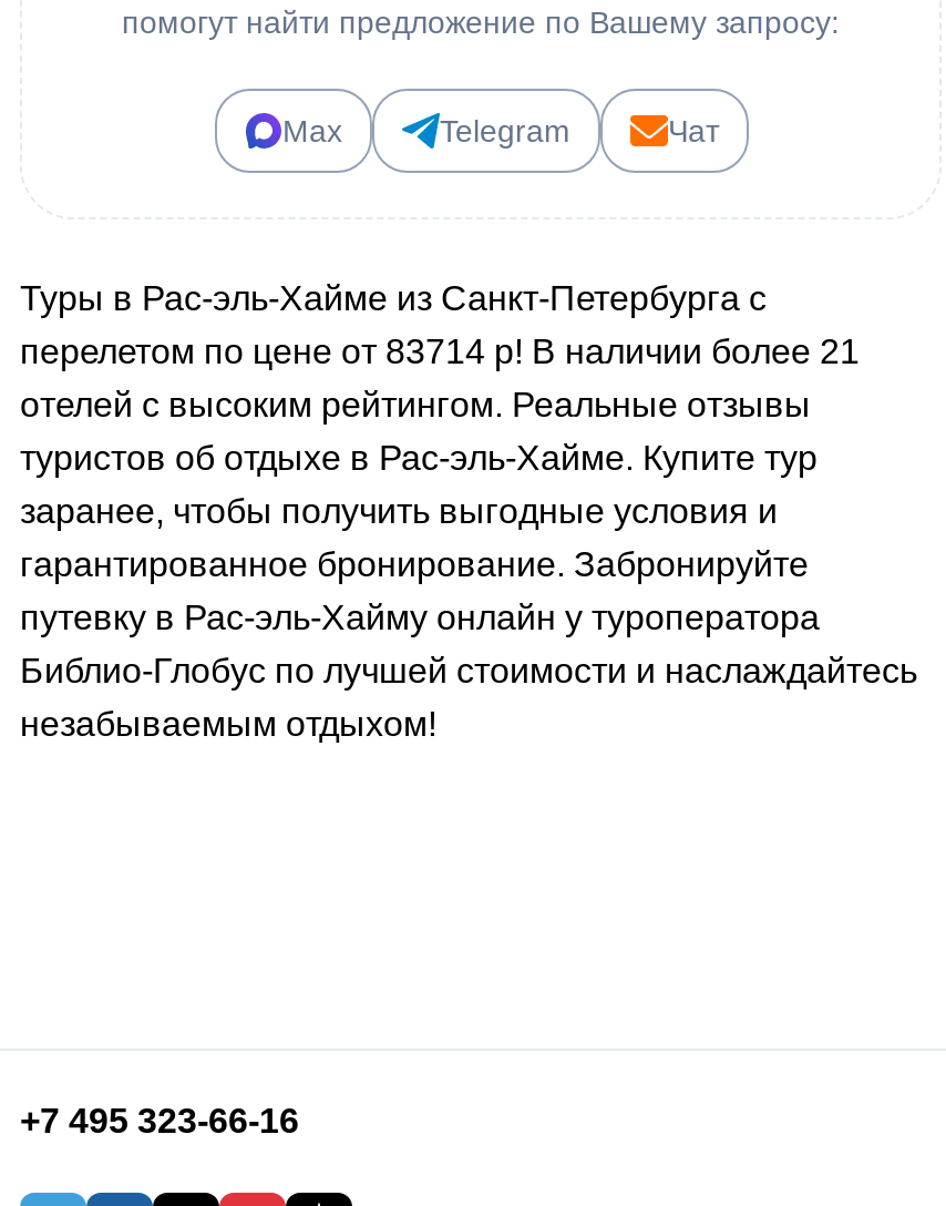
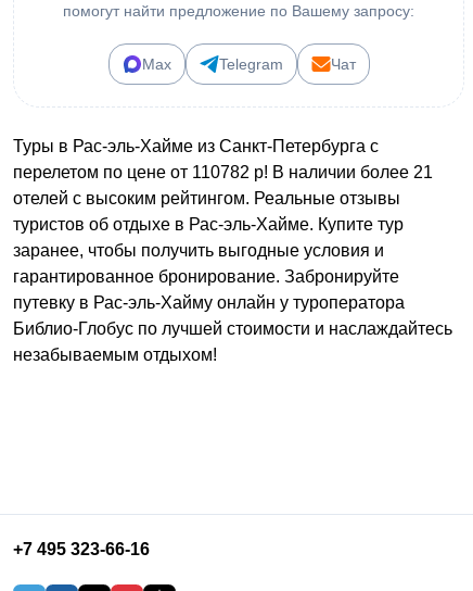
- перелетом по цене от 83714 р! В наличии более 21
+ перелетом по цене от 110782 р! В наличии более 21
